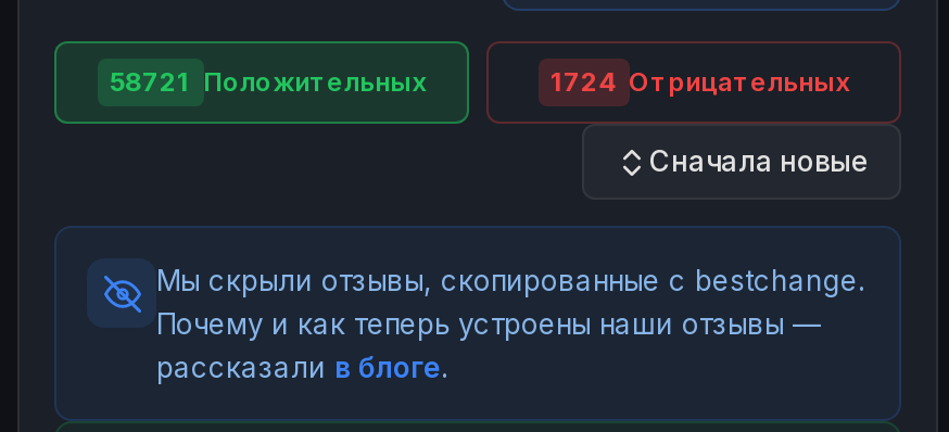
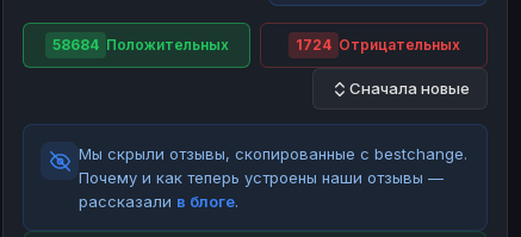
- 58721 Положительных
+ 58684 Положительных
